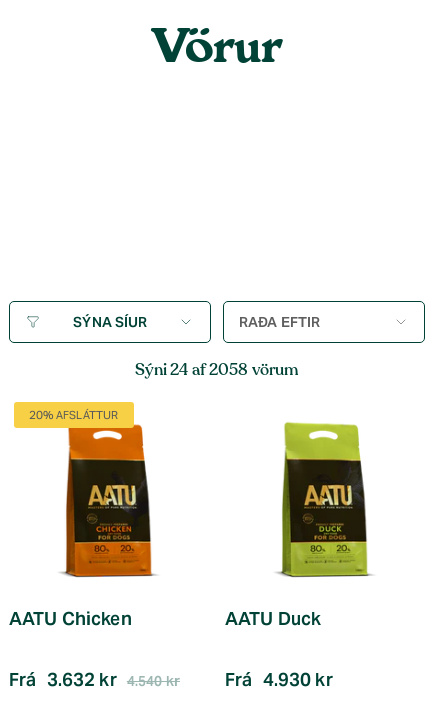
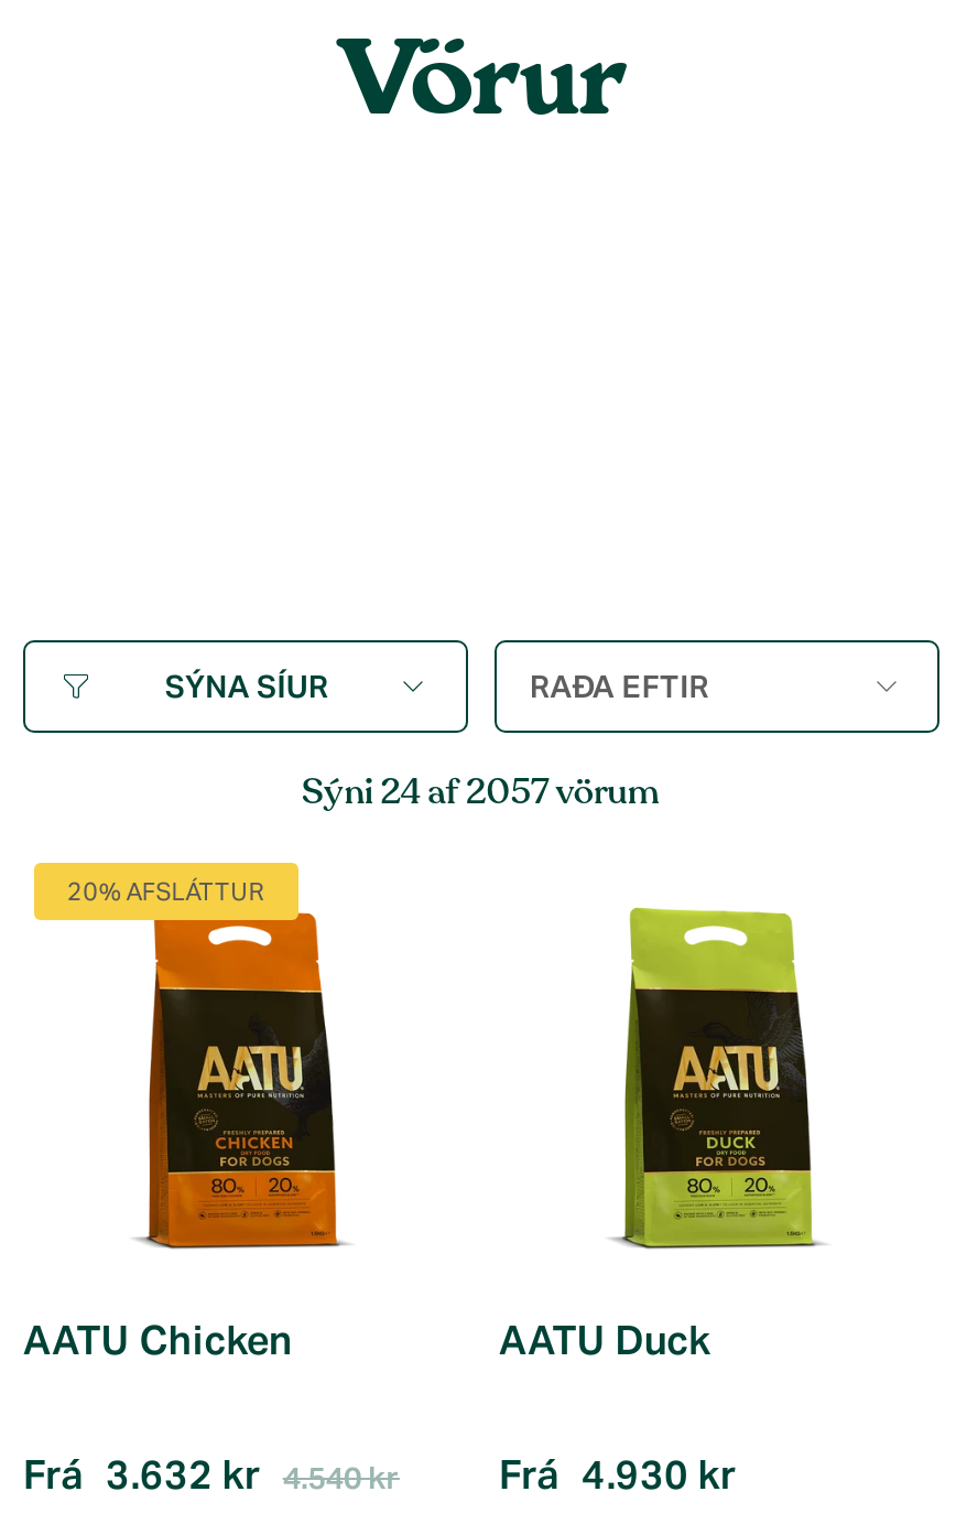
- Sýni 24 af 2058 vörum
+ Sýni 24 af 2057 vörum
